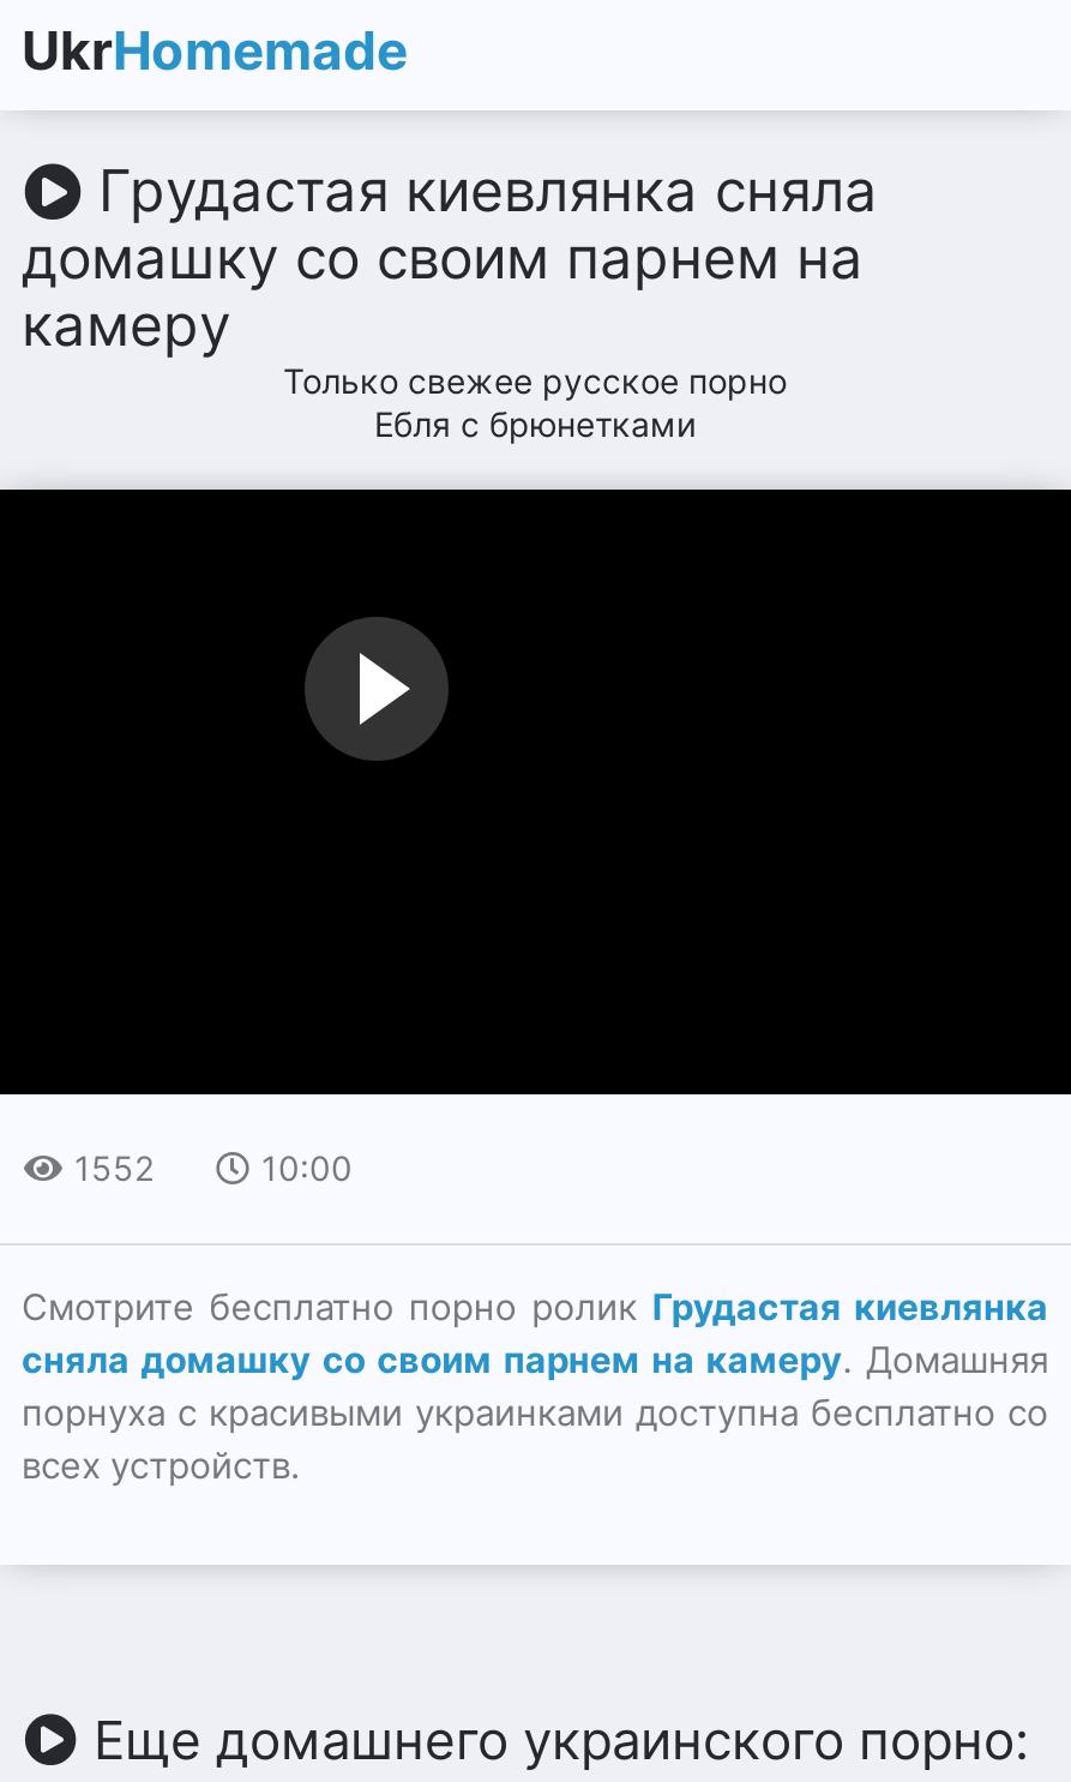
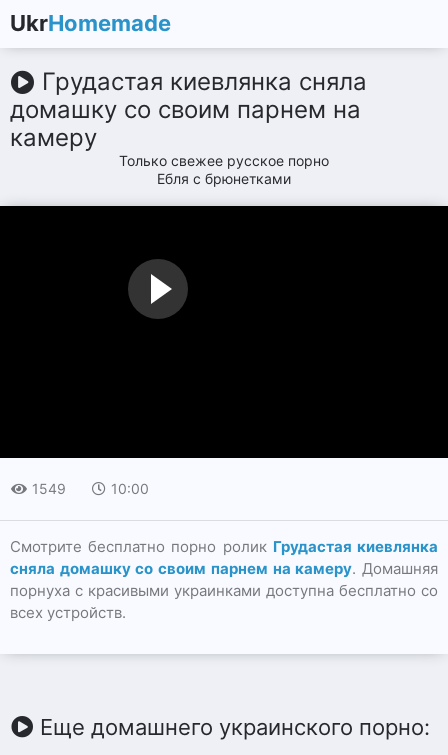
- 1552
+ 1549
